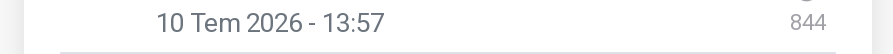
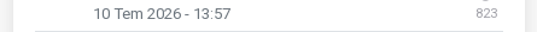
- 844
+ 823
